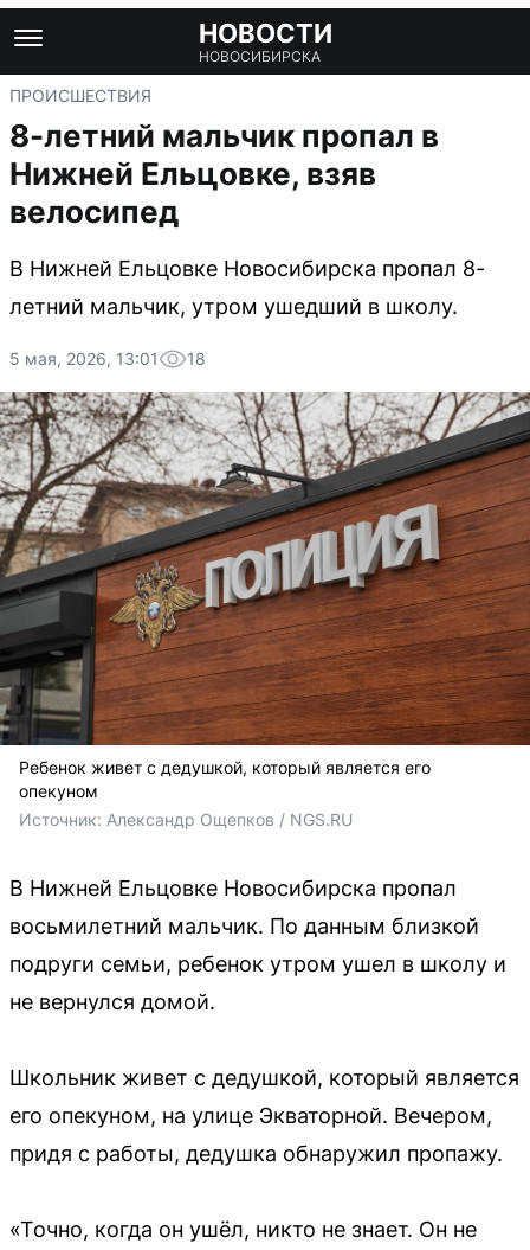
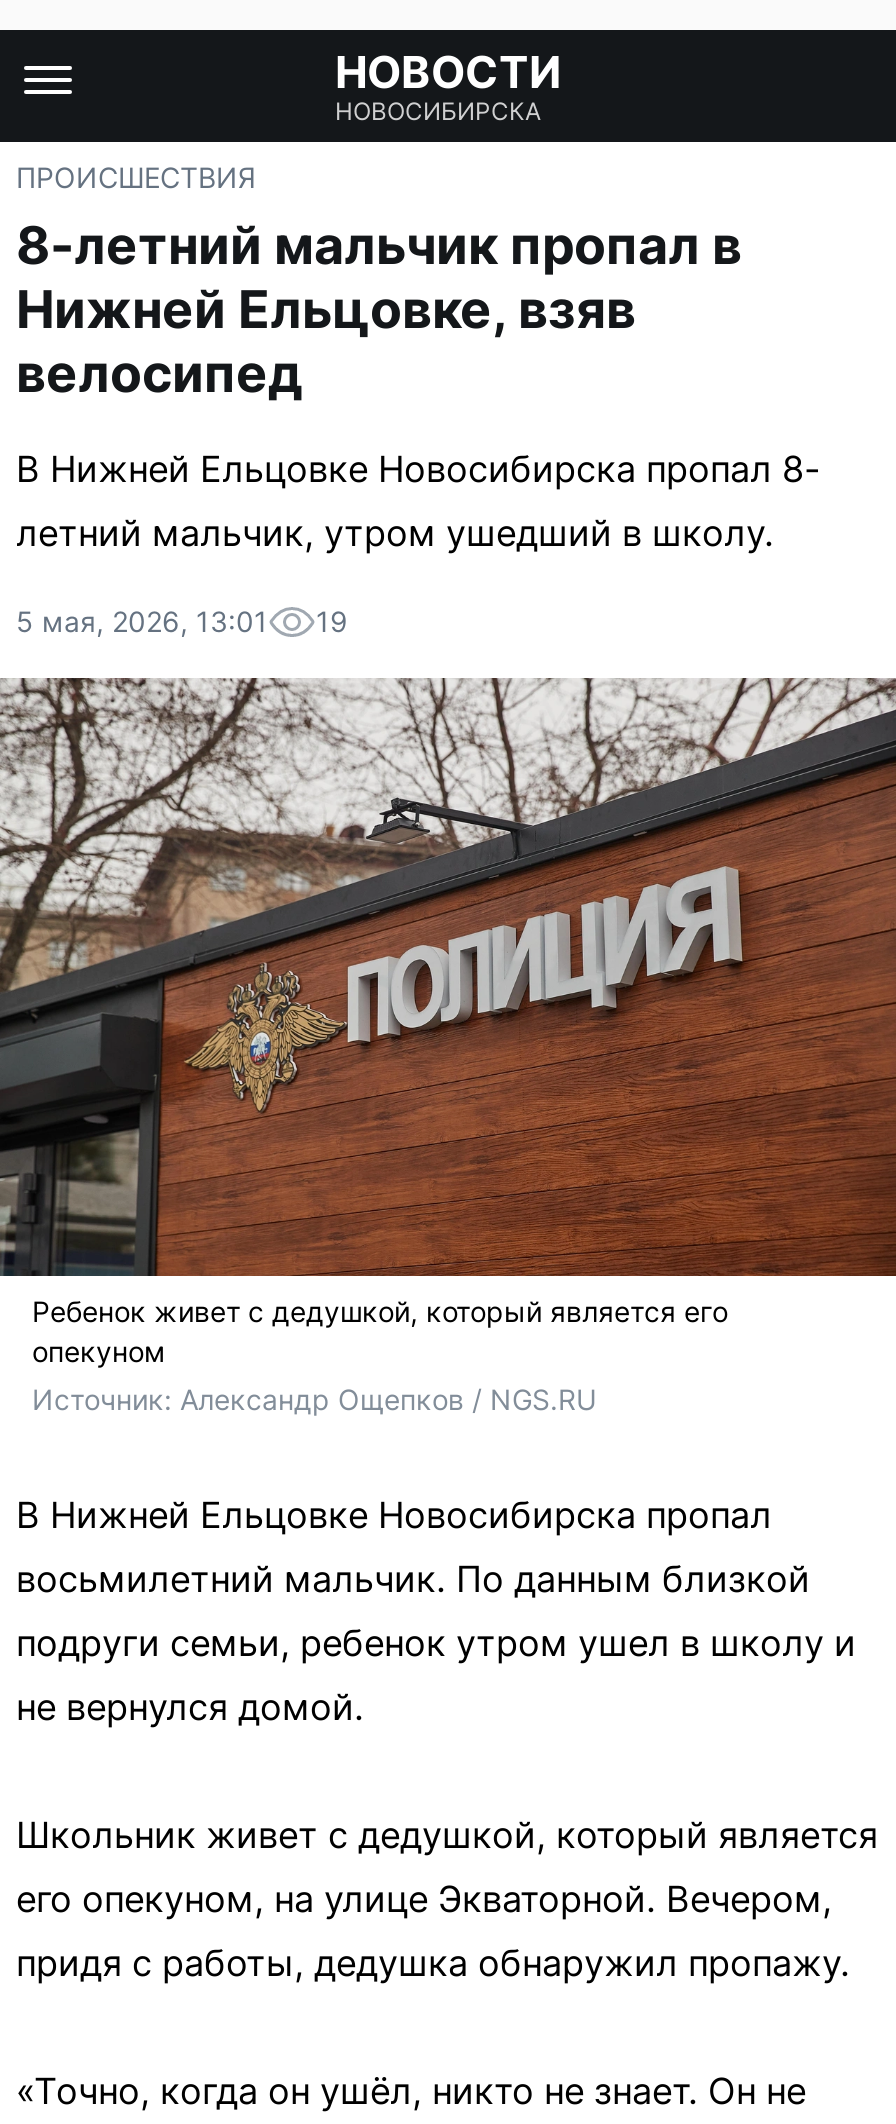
- 5 мая, 2026, 13:01 18
+ 5 мая, 2026, 13:01 19
